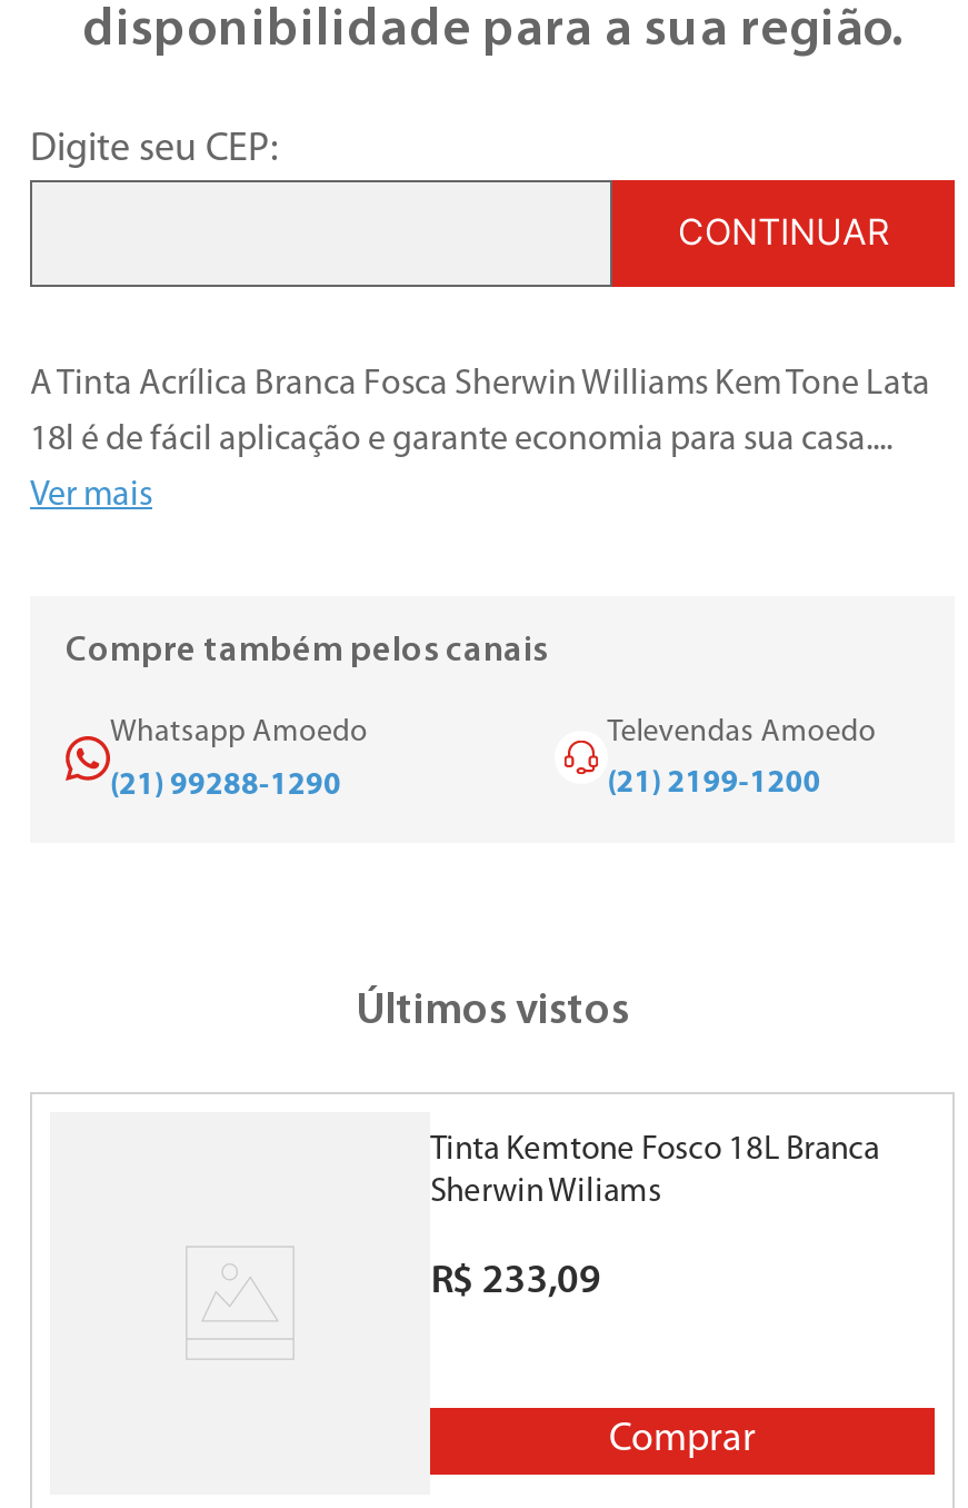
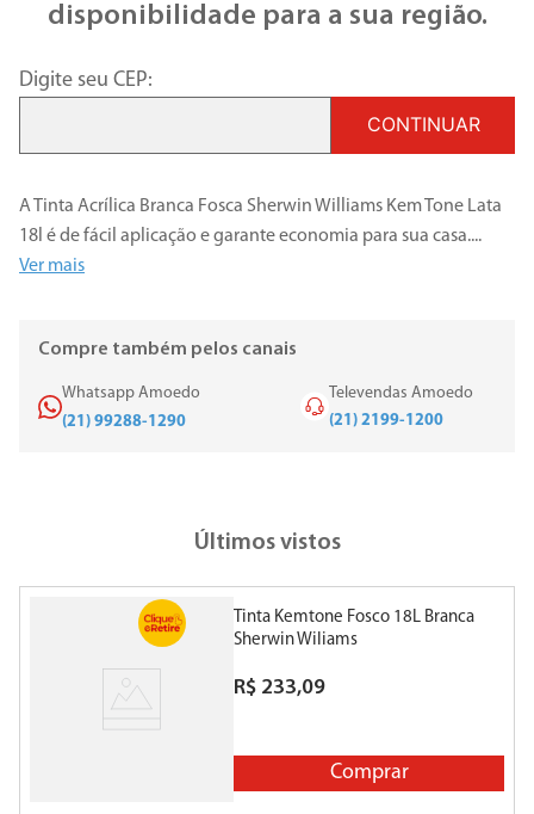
+ [image]
